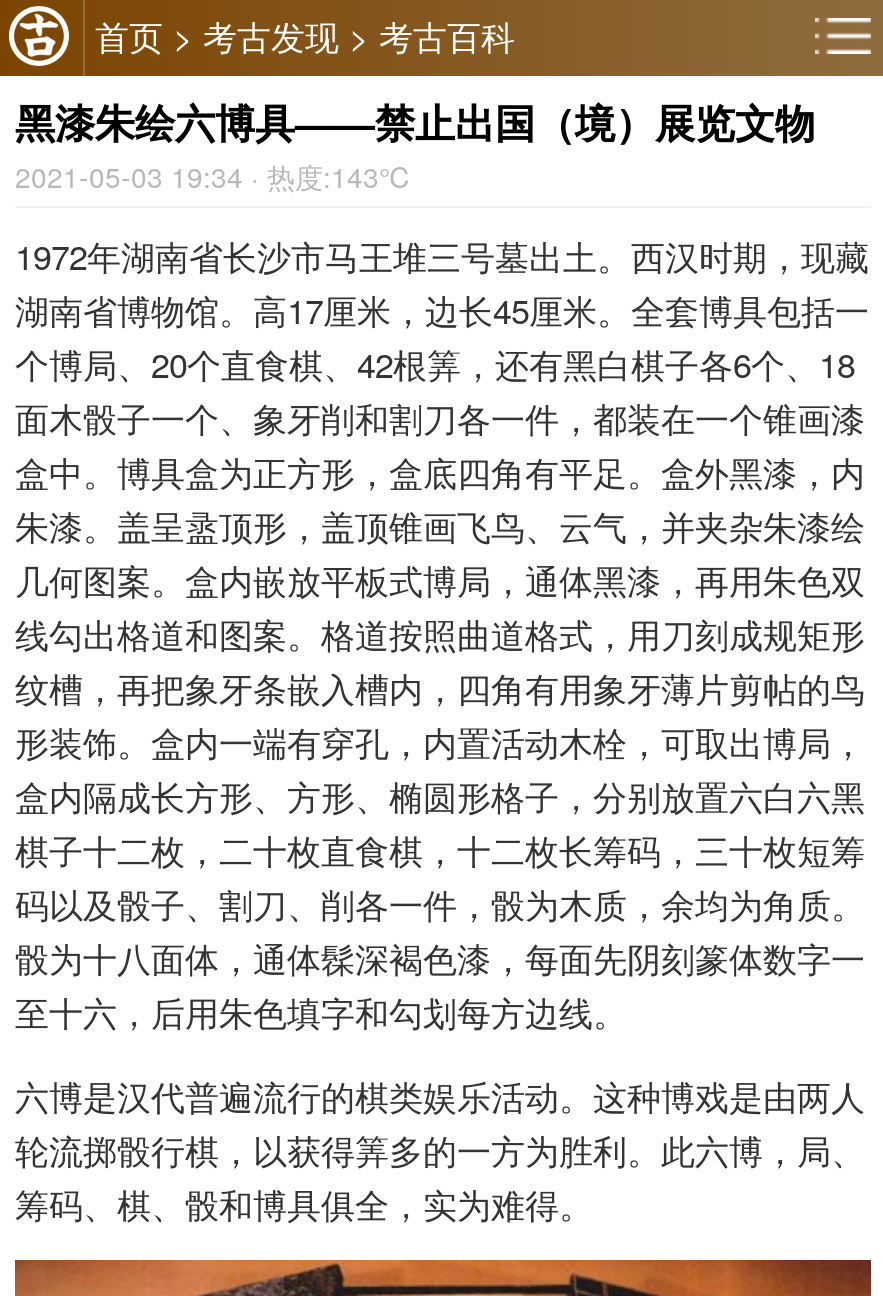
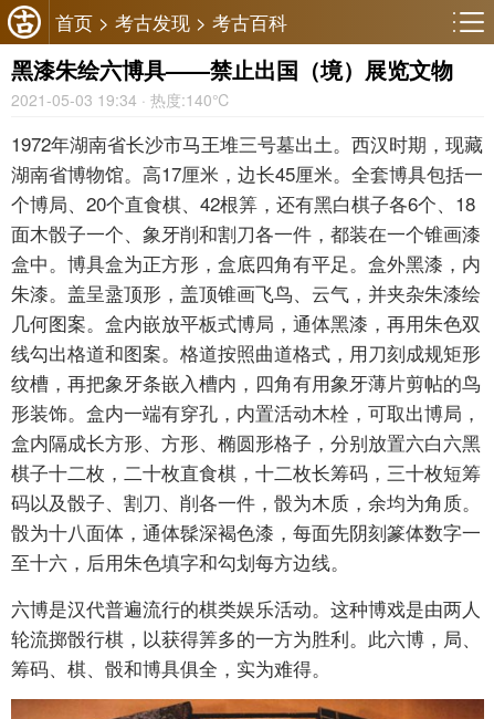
- 2021-05-03 19:34 · 热度:143℃
+ 2021-05-03 19:34 · 热度:140℃
